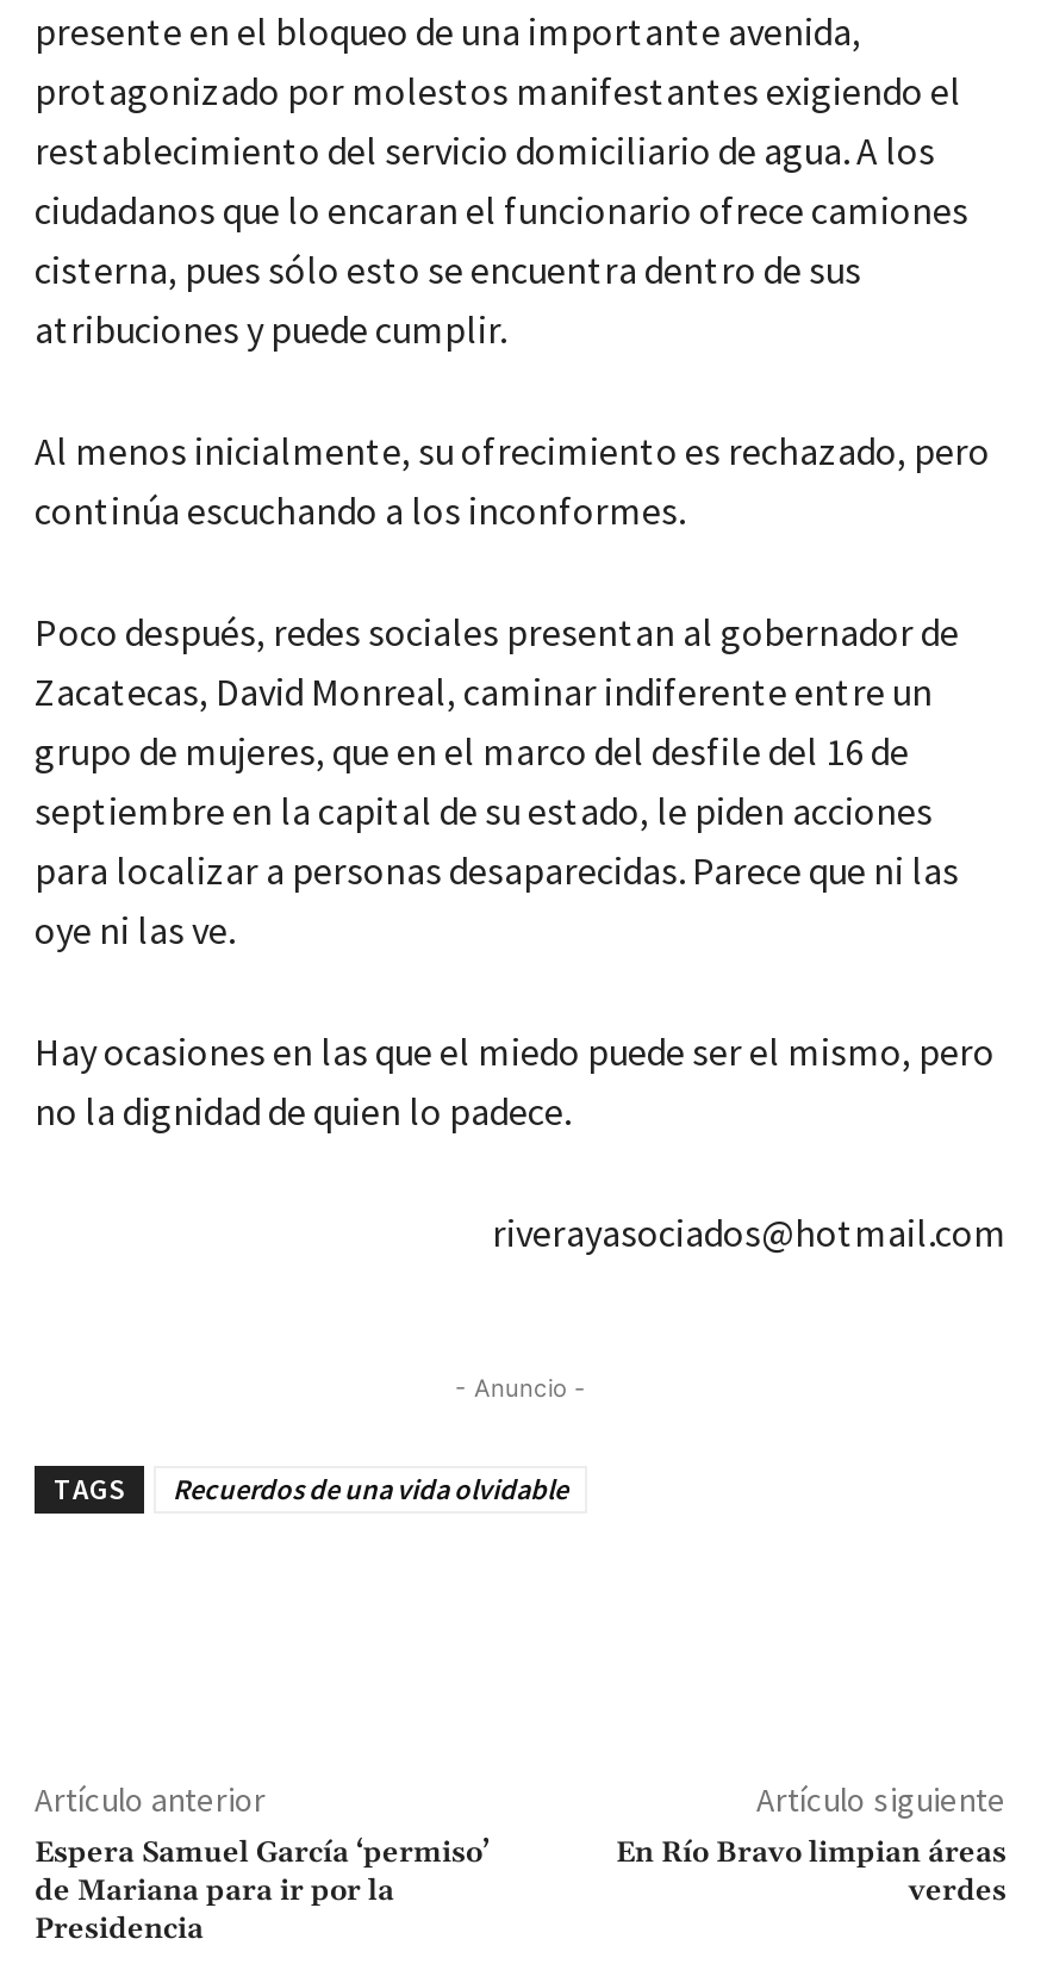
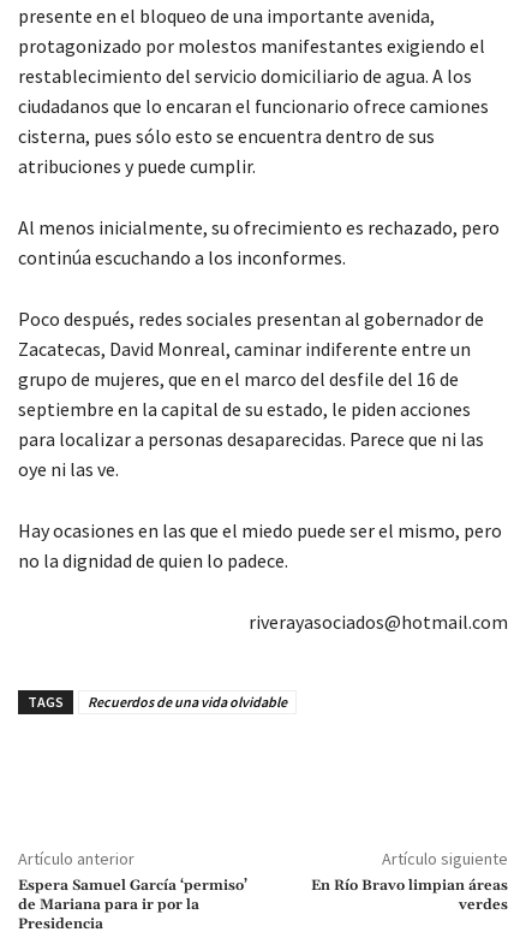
- - Anuncio -
